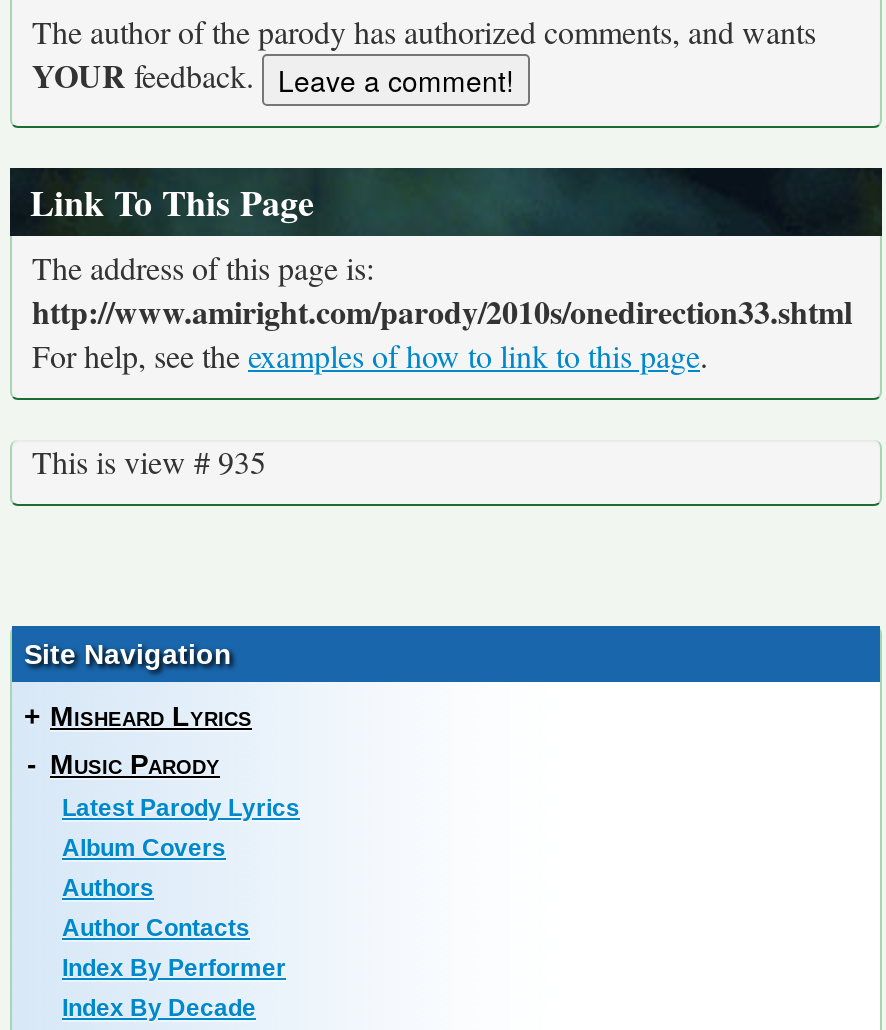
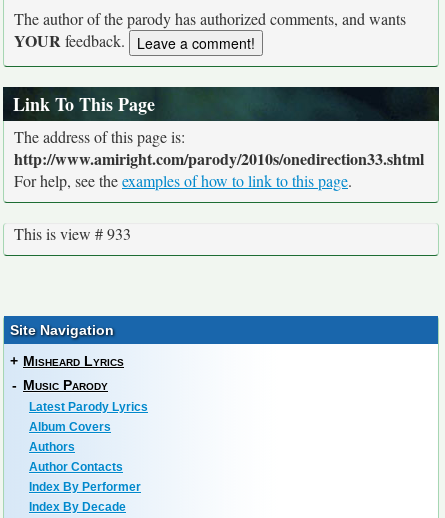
- This is view # 935
+ This is view # 933
